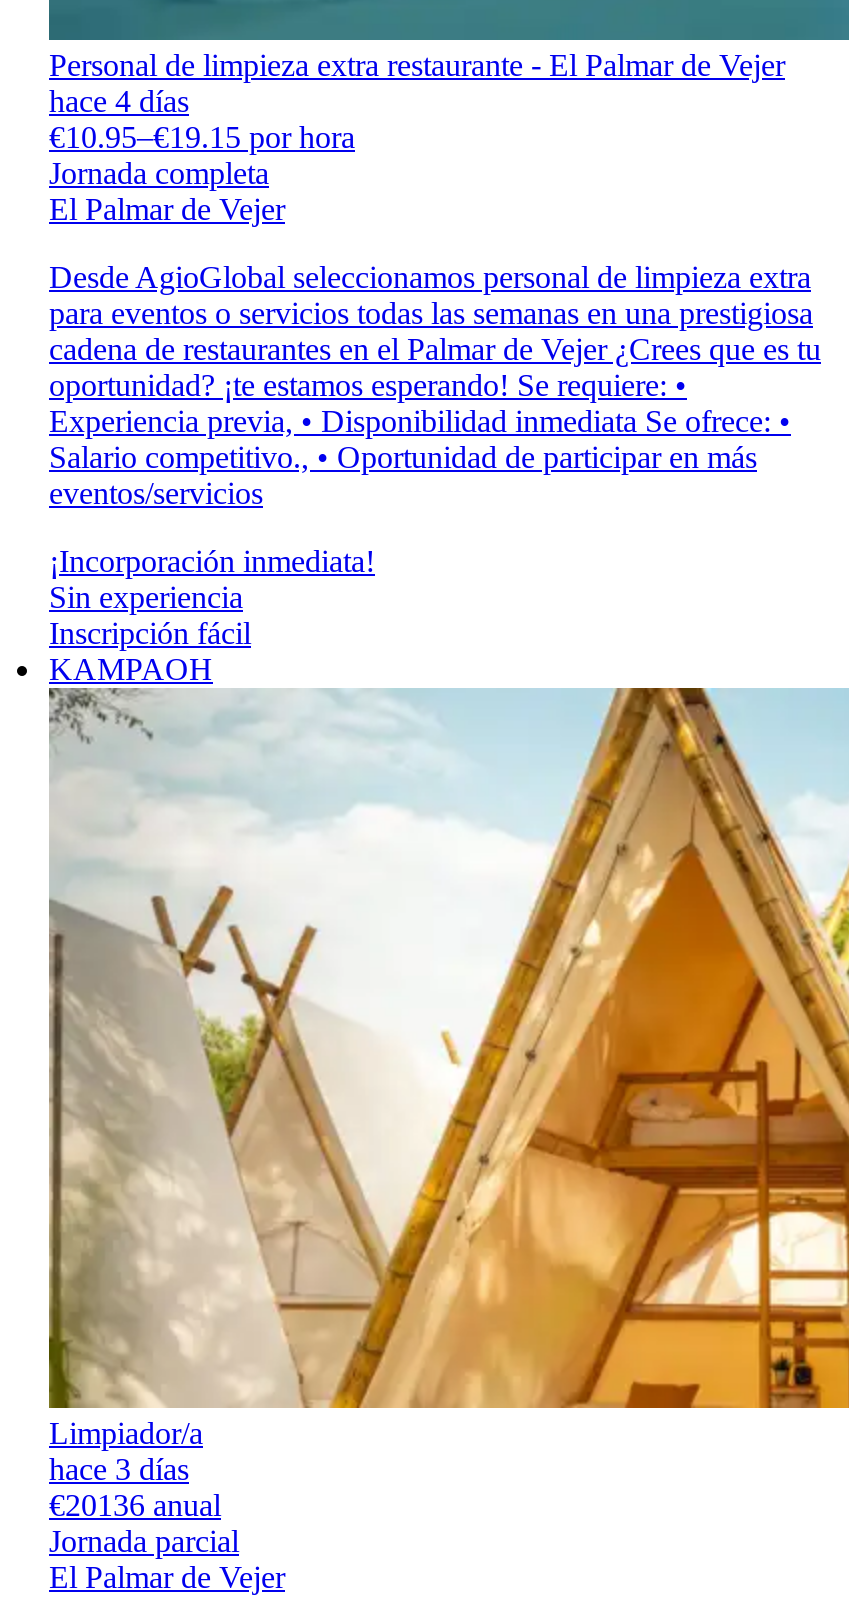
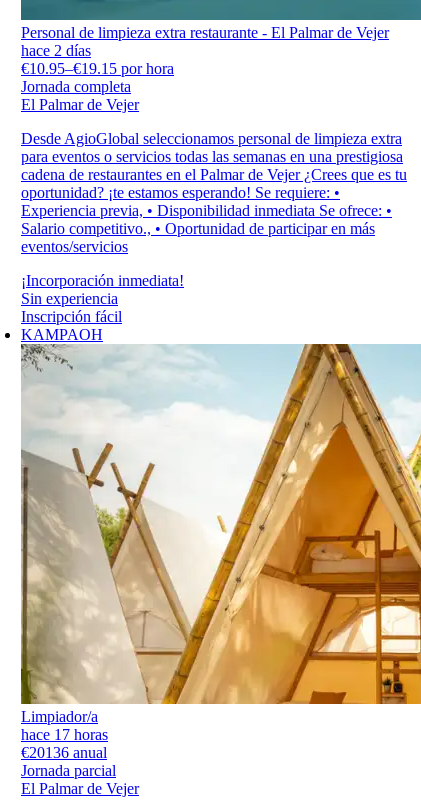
- hace 4 días
+ hace 2 días

- hace 3 días
+ hace 17 horas
